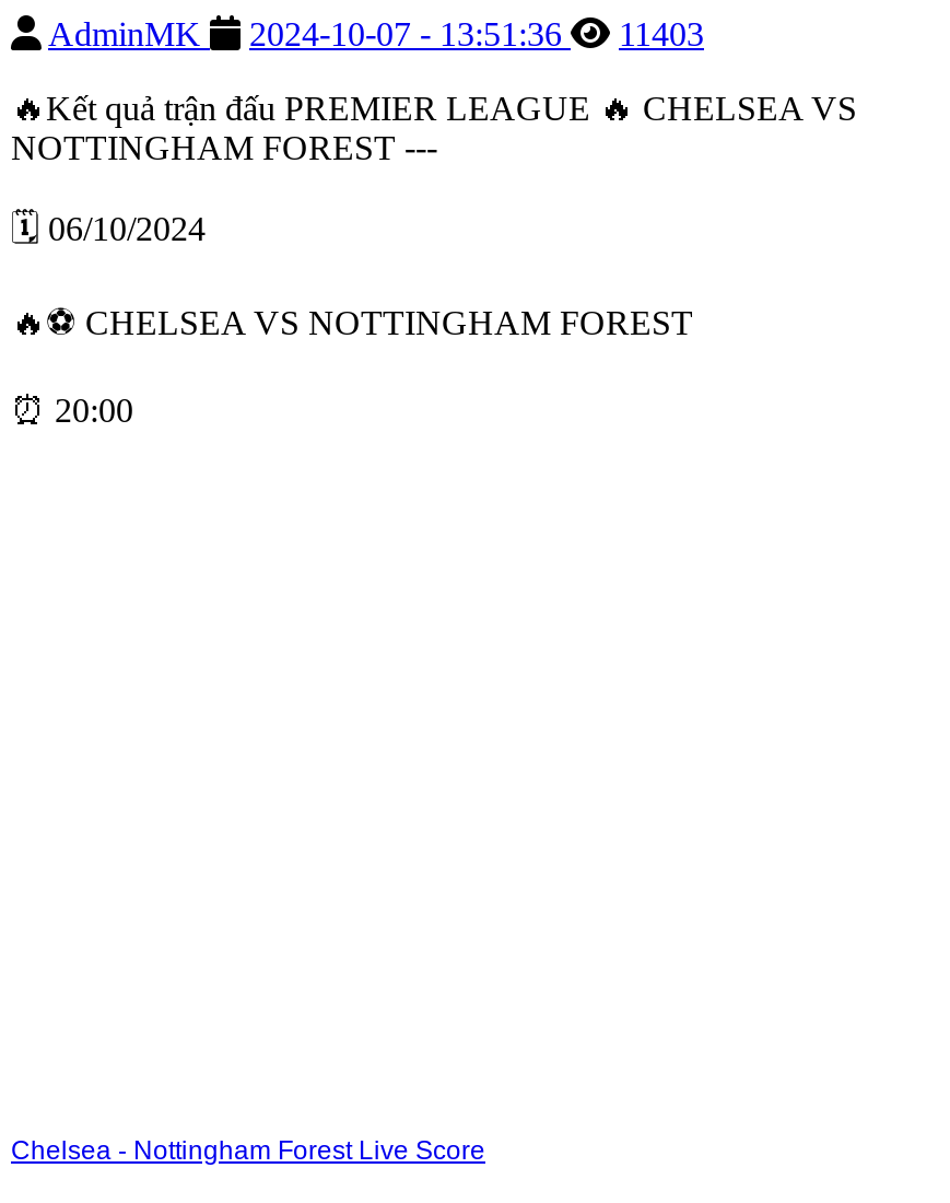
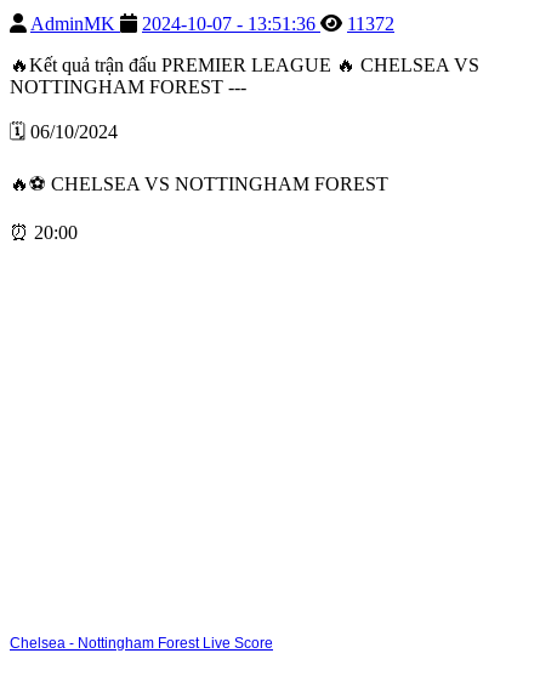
- AdminMK 2024-10-07 - 13:51:36 11403
+ AdminMK 2024-10-07 - 13:51:36 11372
